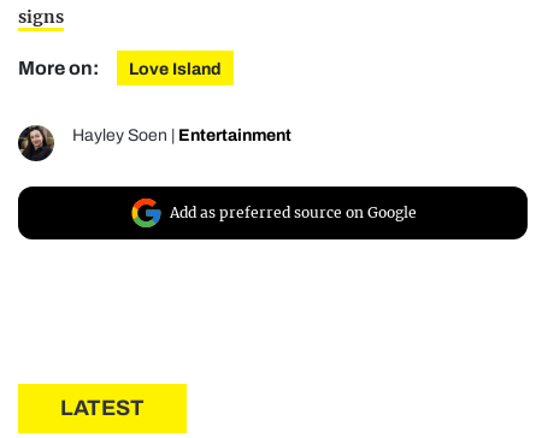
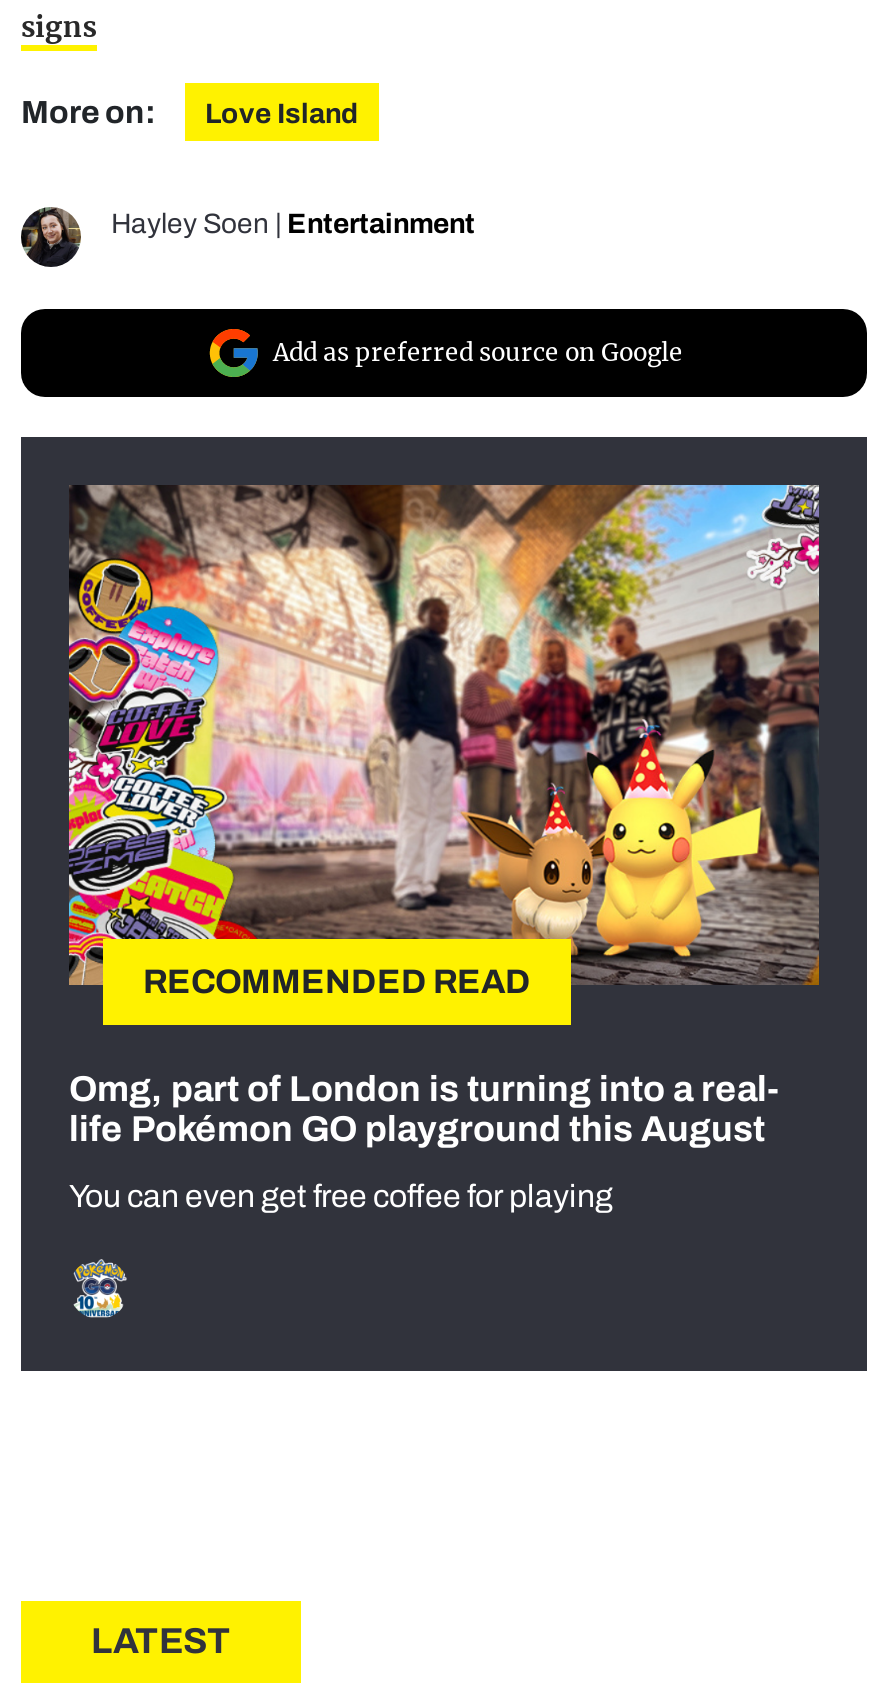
+ [image]
+ RECOMMENDED READ
+ Omg, part of London is turning into a real-
+ life Pokémon GO playground this August
+ You can even get free coffee for playing
